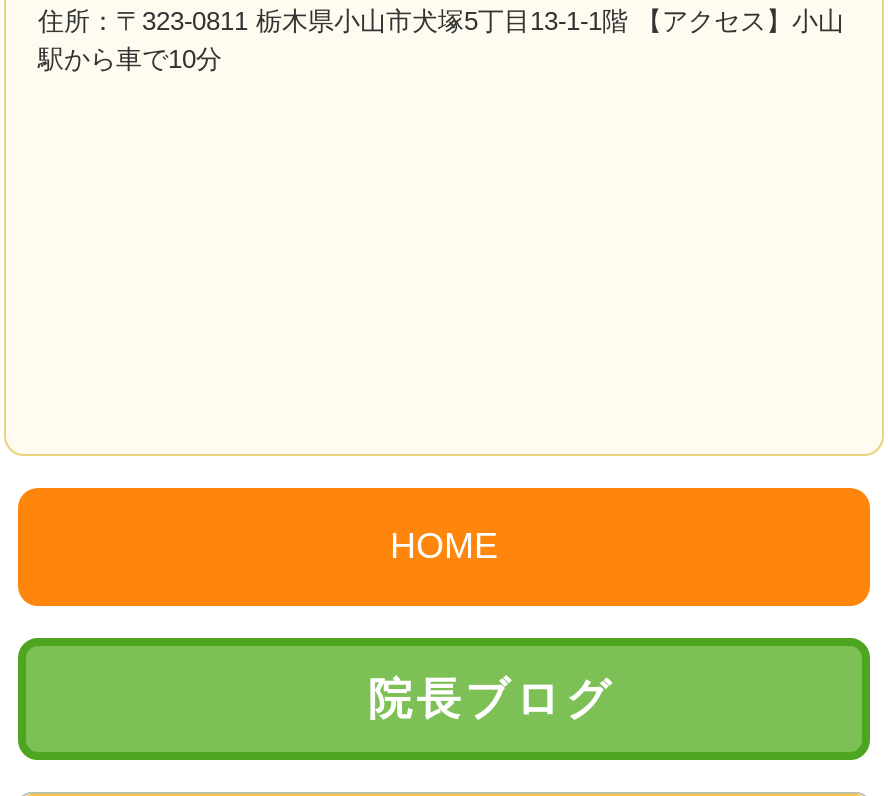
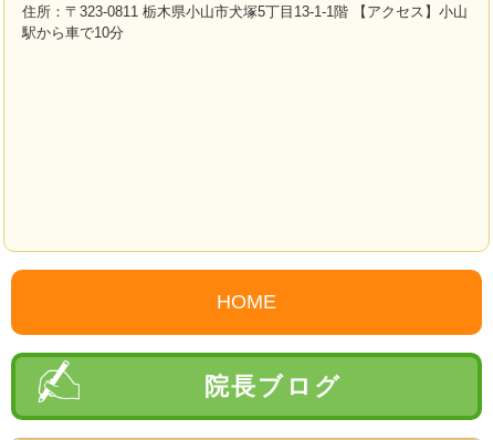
+ [image]
